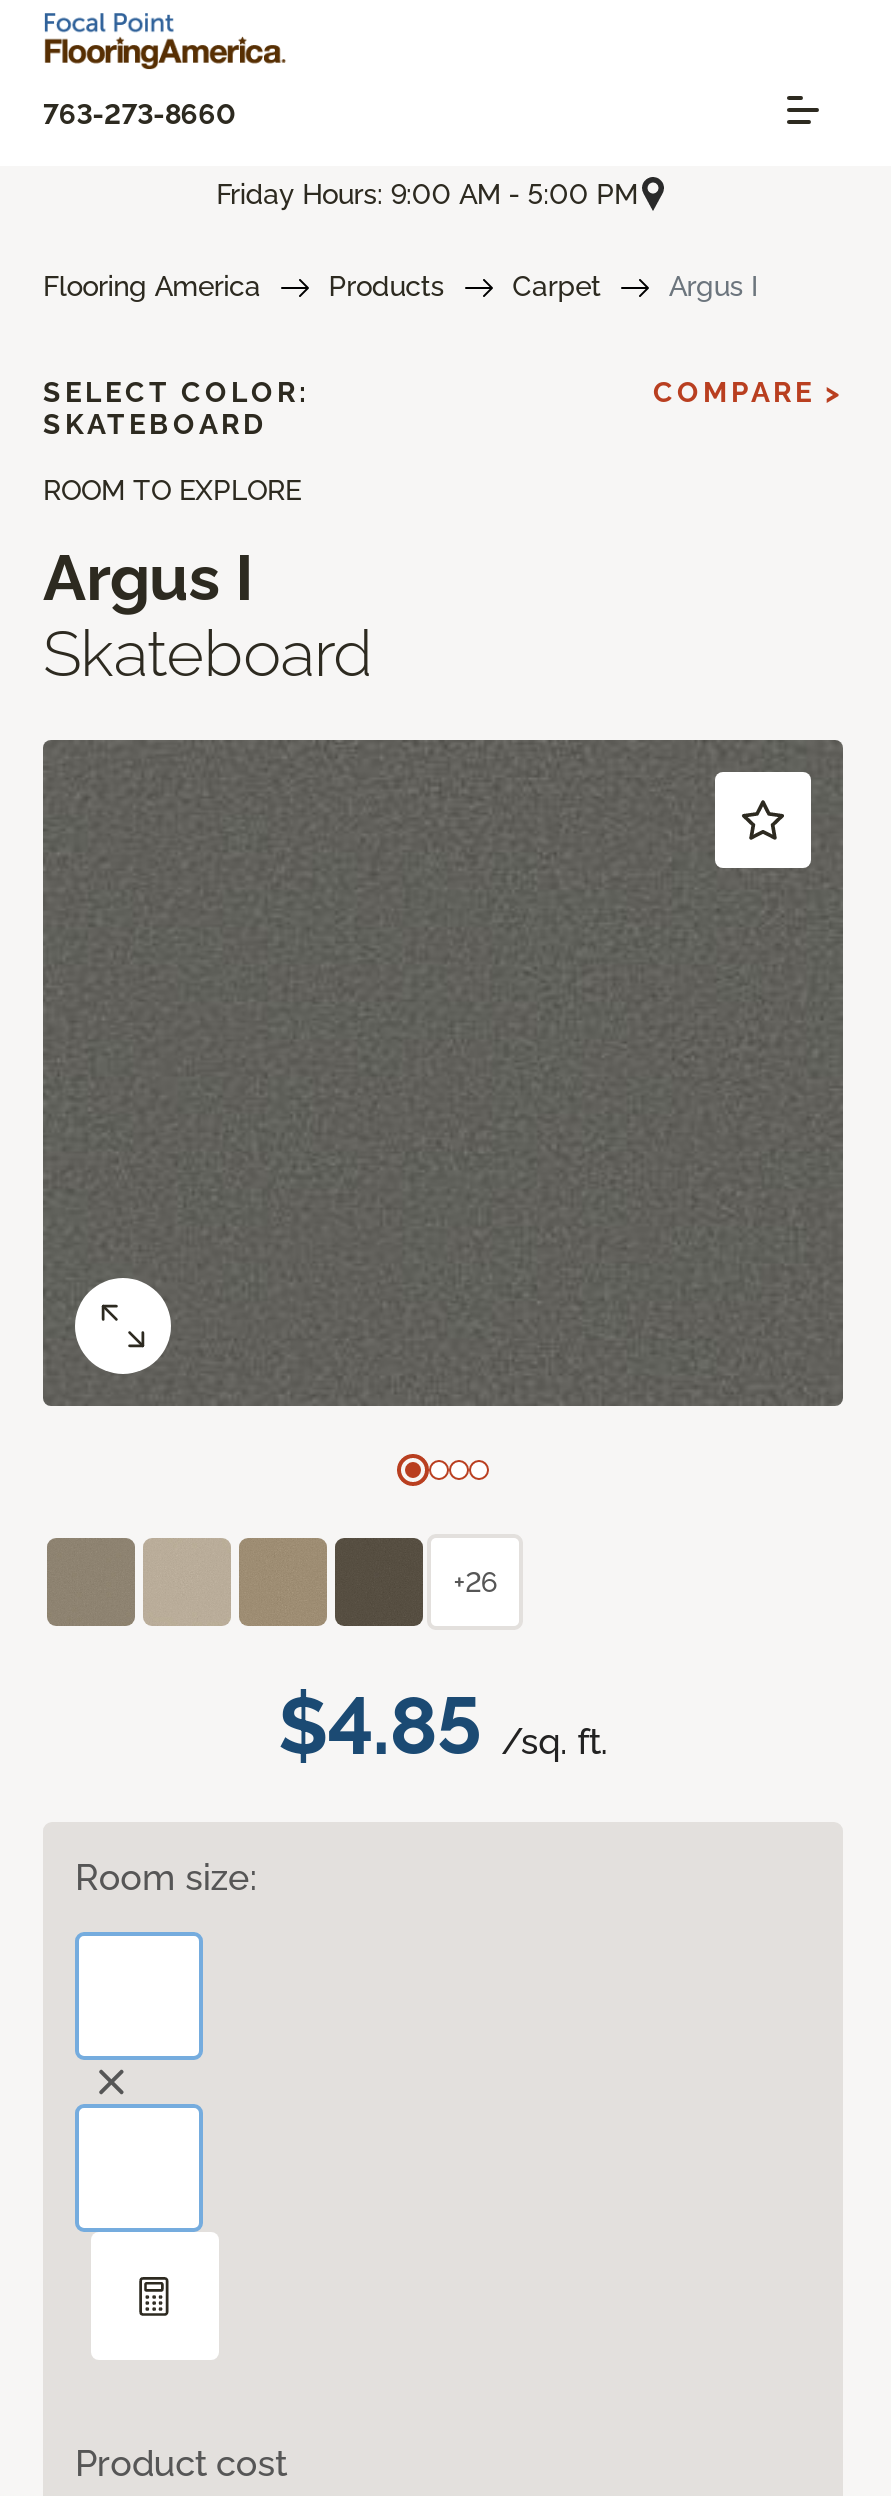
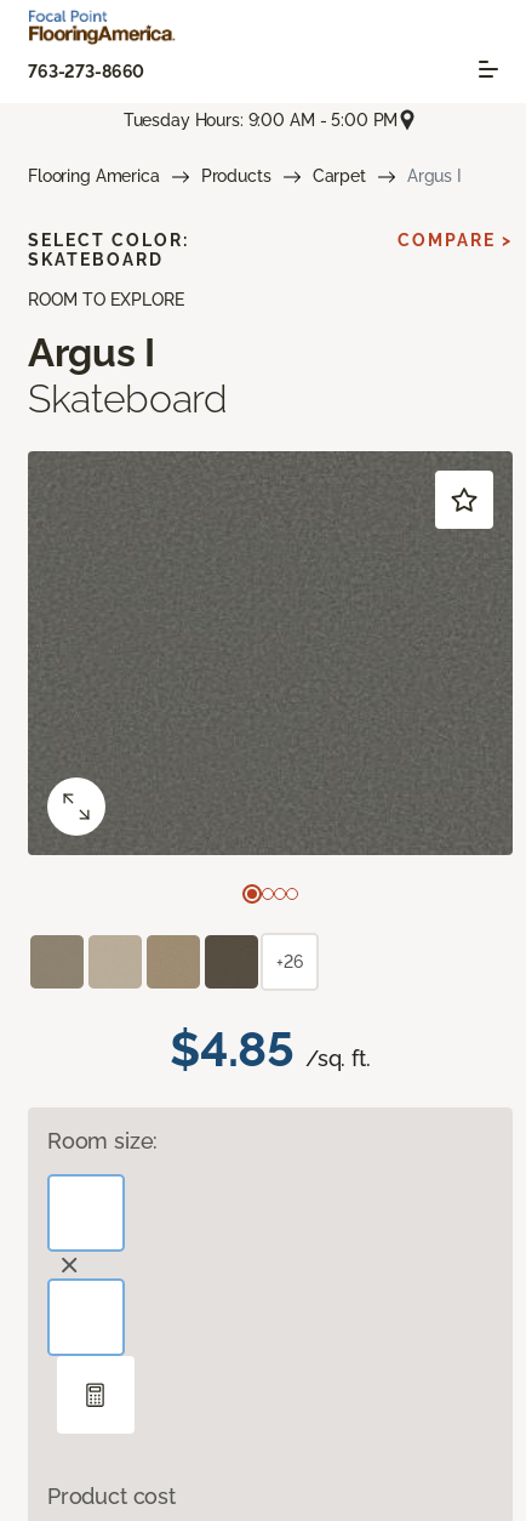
- Friday Hours: 9:00 AM - 5:00 PM
+ Tuesday Hours: 9:00 AM - 5:00 PM
